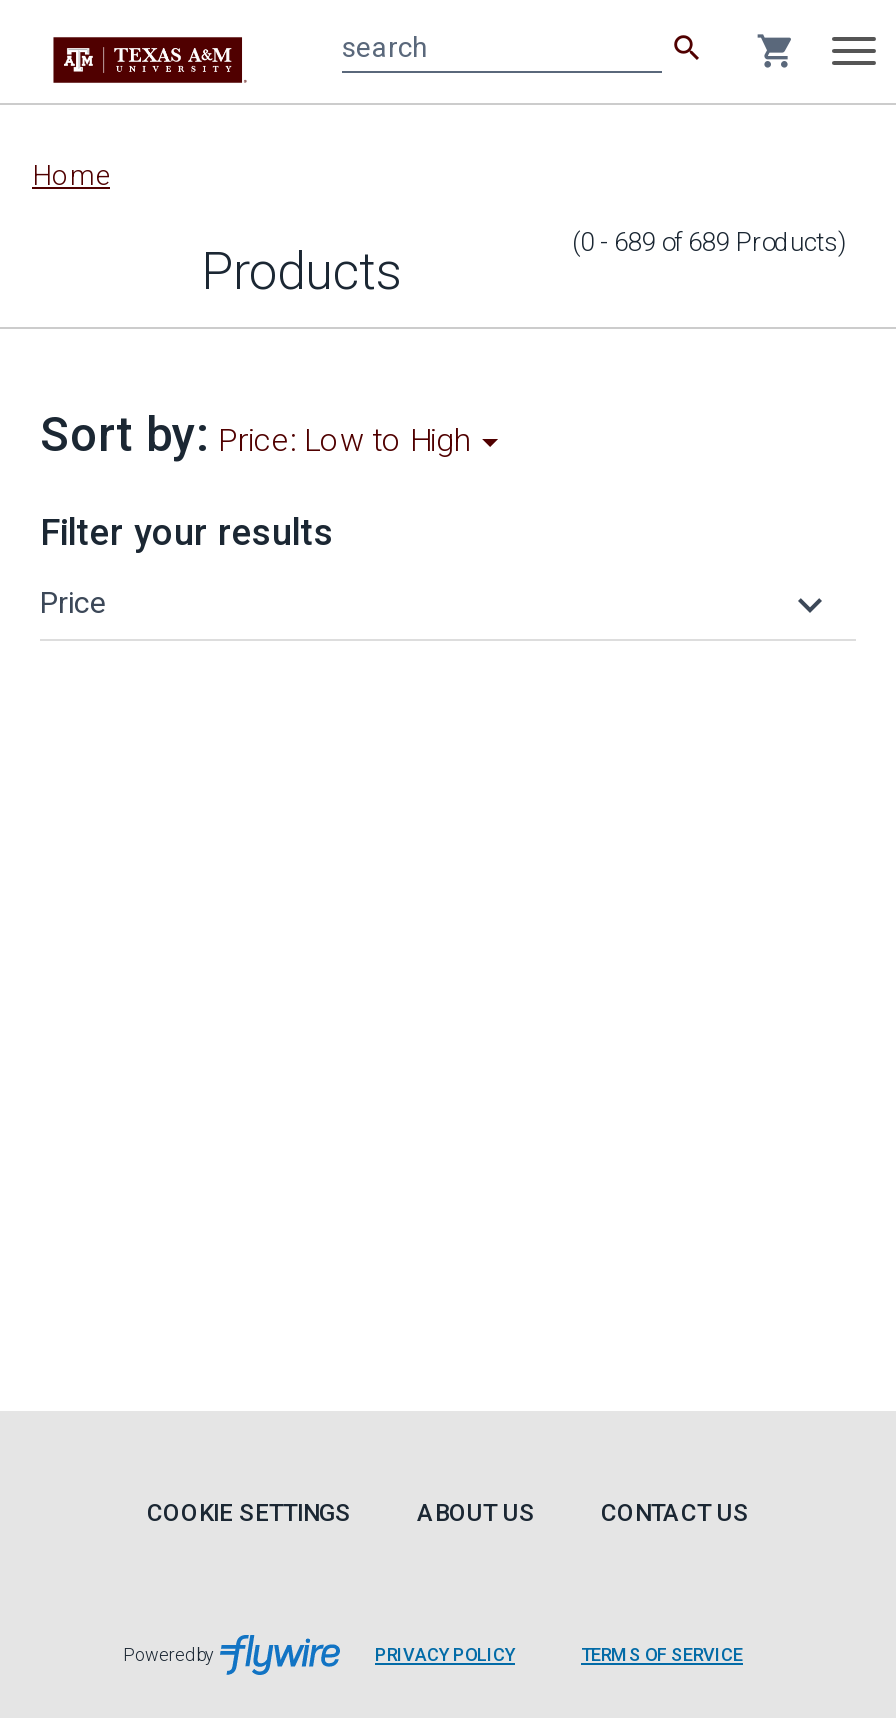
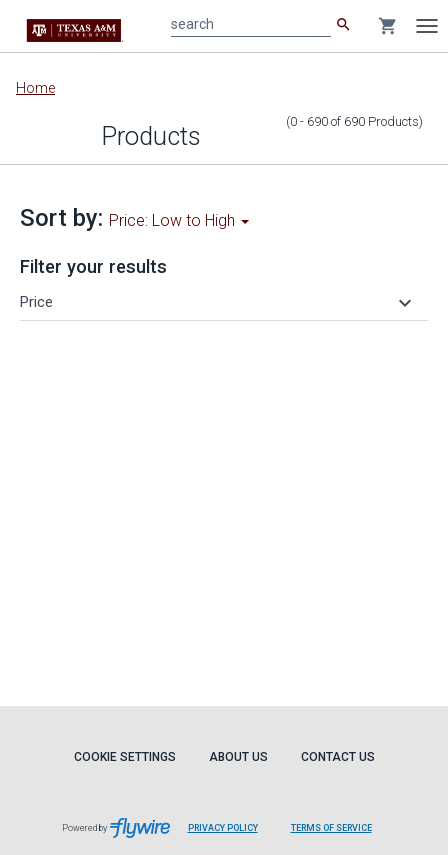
- (0 - 689 of 689 Products)
+ (0 - 690 of 690 Products)
